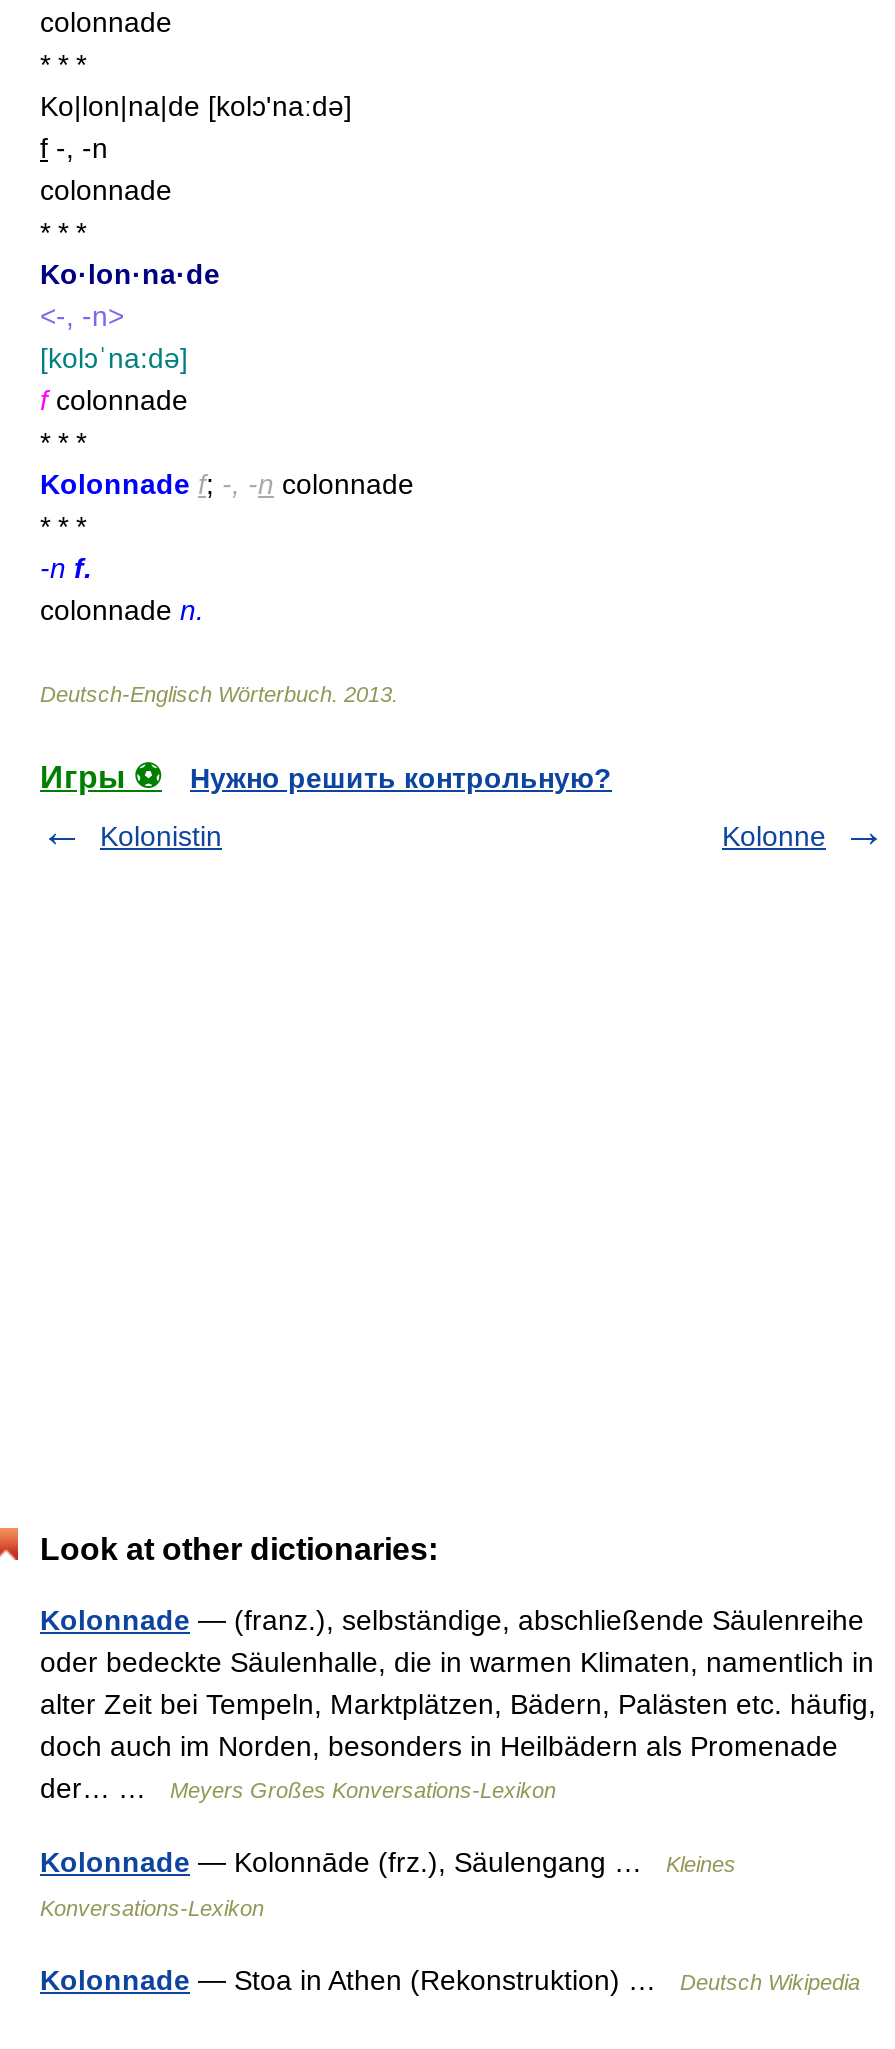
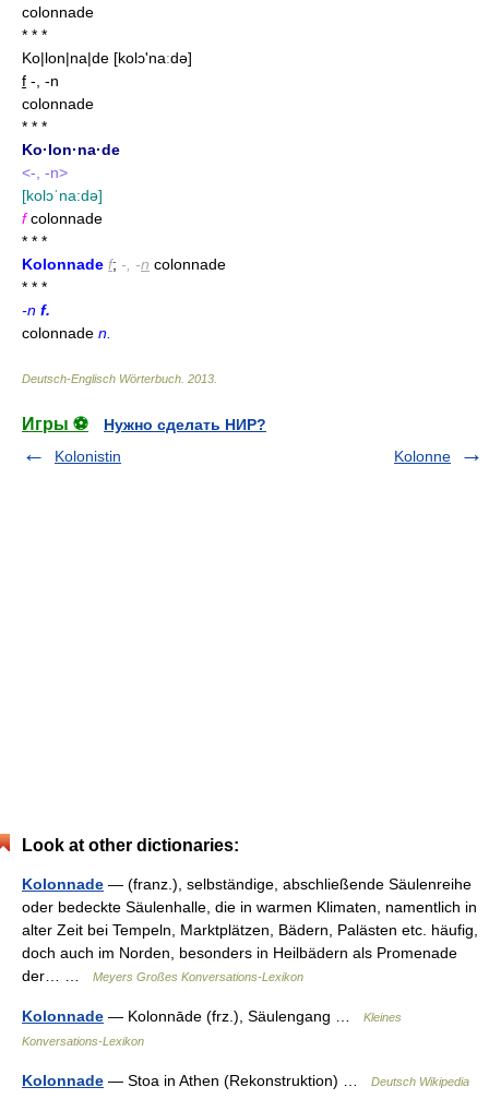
- Нужно решить контрольную?
+ Нужно сделать НИР?
